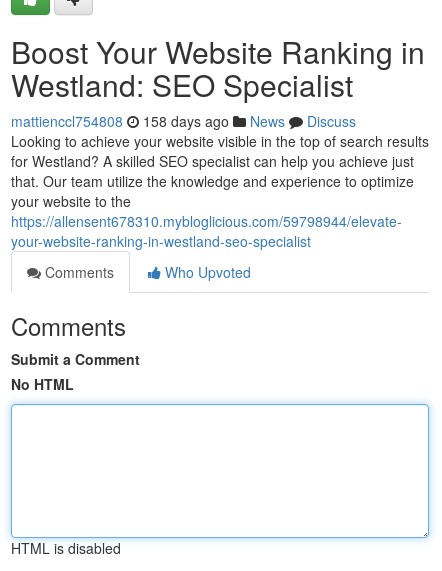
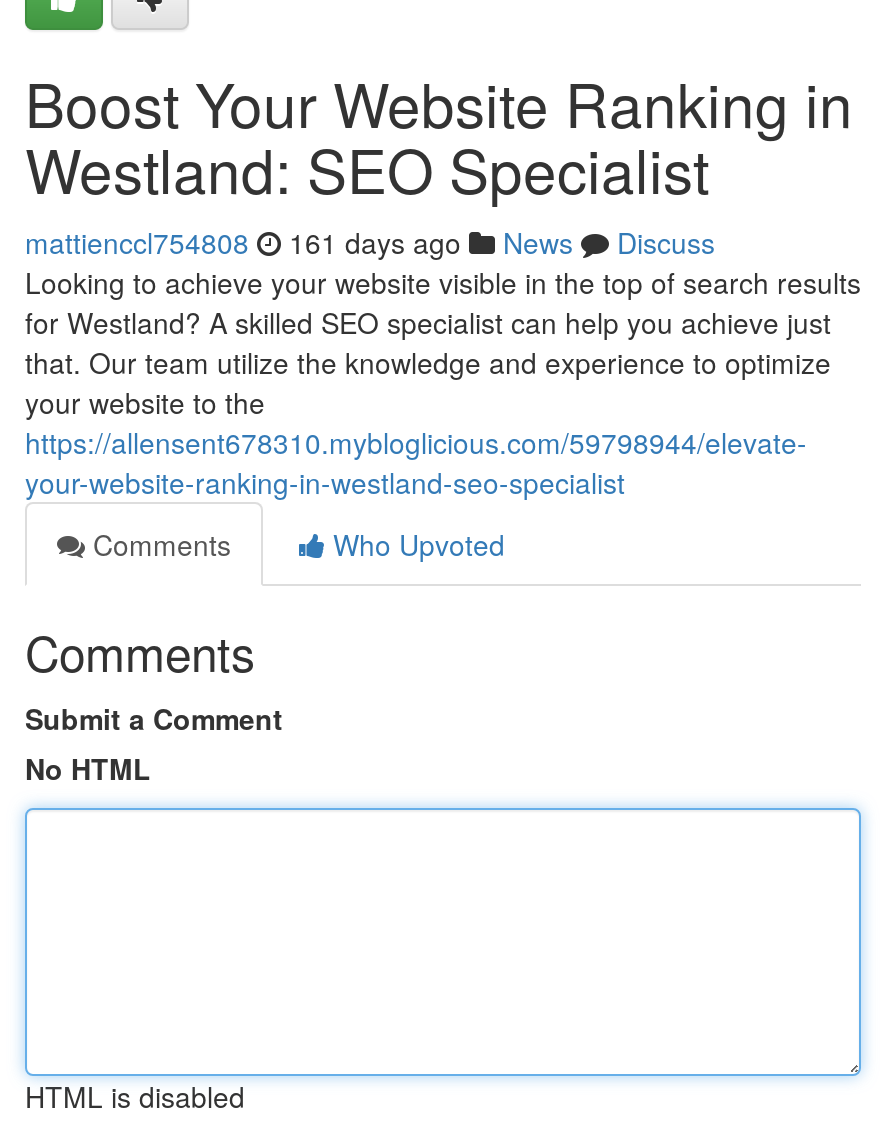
- mattienccl754808 158 days ago News Discuss
+ mattienccl754808 161 days ago News Discuss
